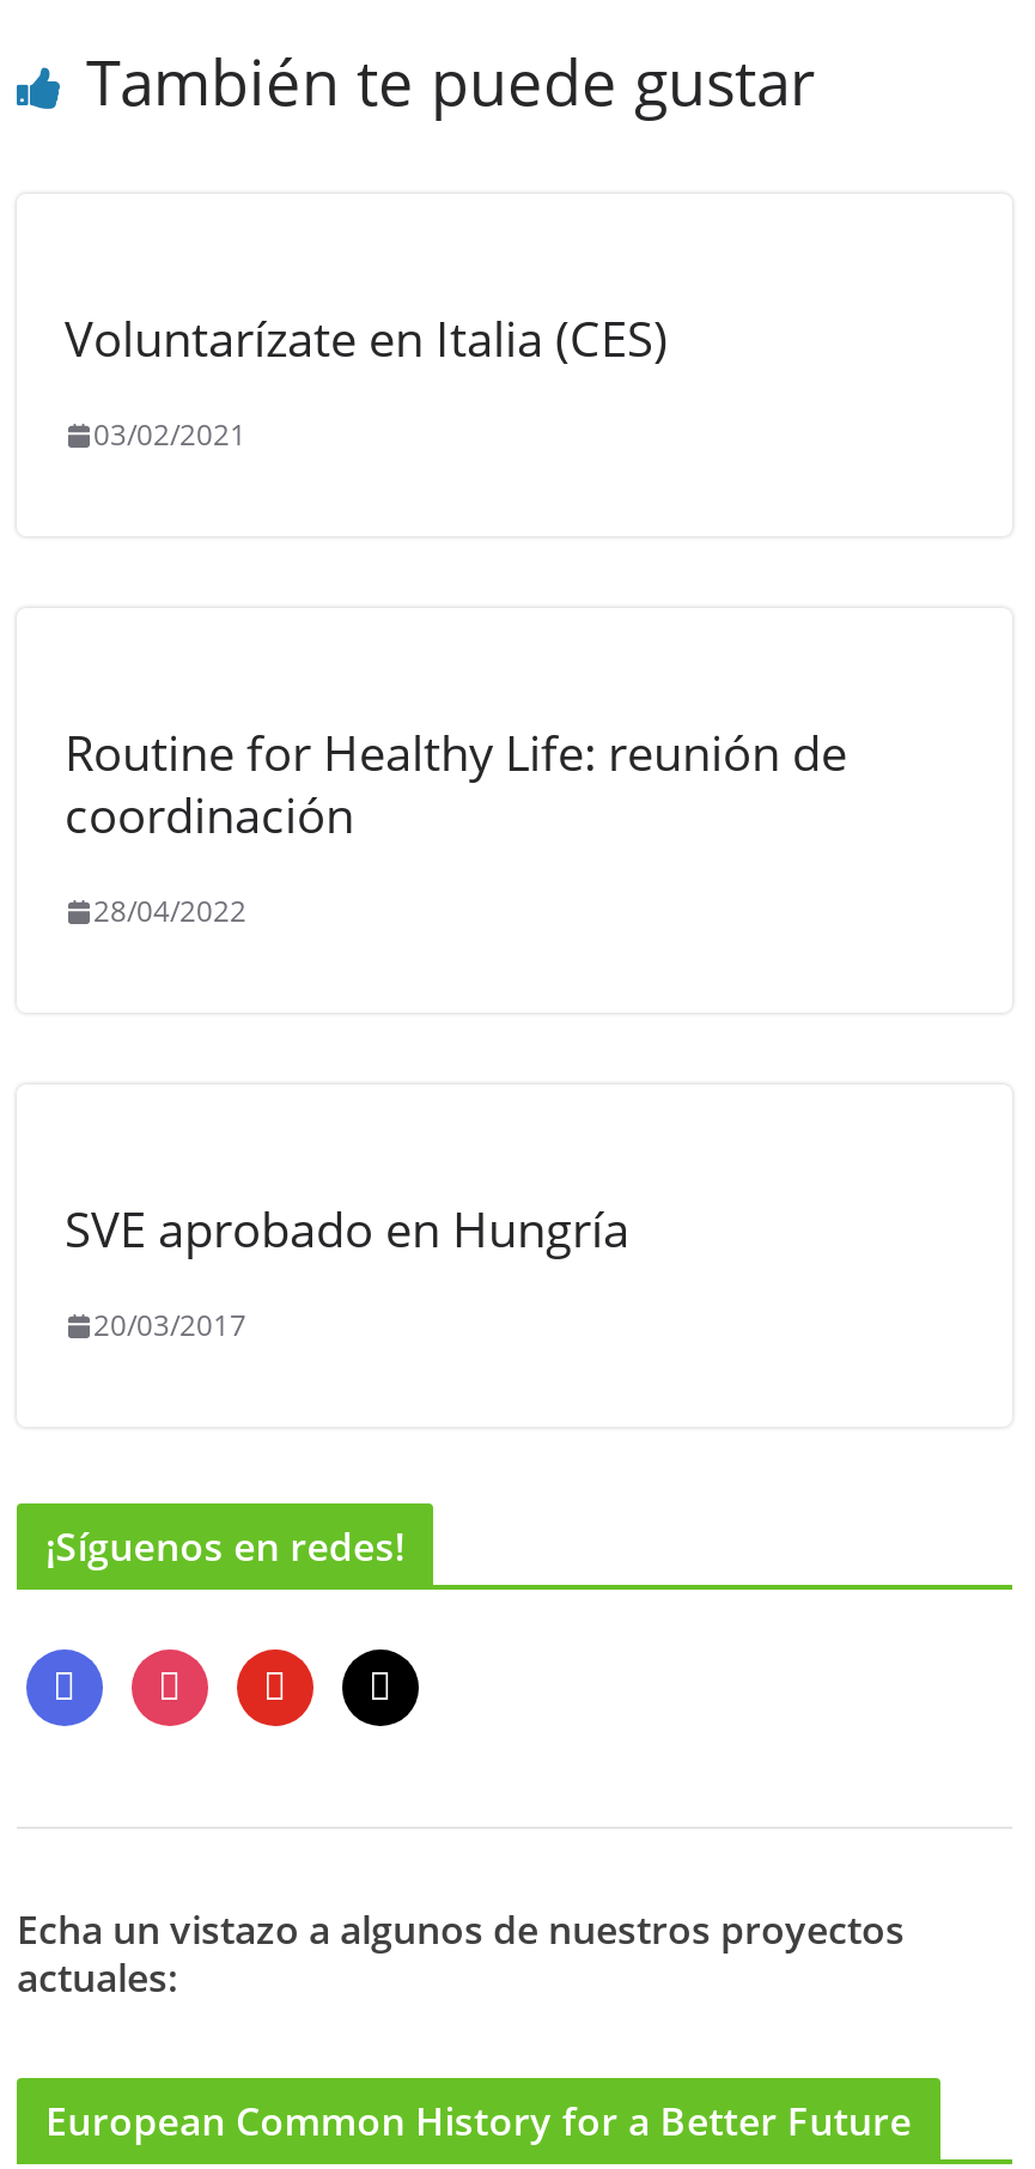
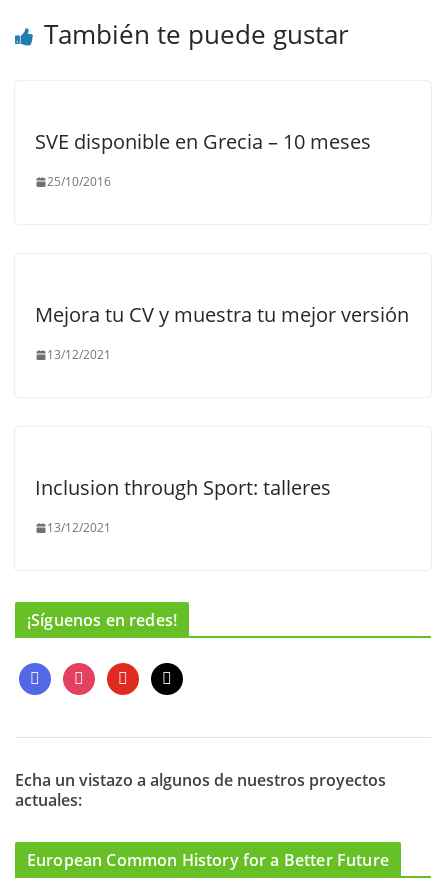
- Voluntarízate en Italia (CES)
+ SVE disponible en Grecia – 10 meses

- 03/02/2021
+ 25/10/2016

- Routine for Healthy Life: reunión de
- coordinación
+ Mejora tu CV y muestra tu mejor versión

- 28/04/2022
+ 13/12/2021

- SVE aprobado en Hungría
+ Inclusion through Sport: talleres

- 20/03/2017
+ 13/12/2021
